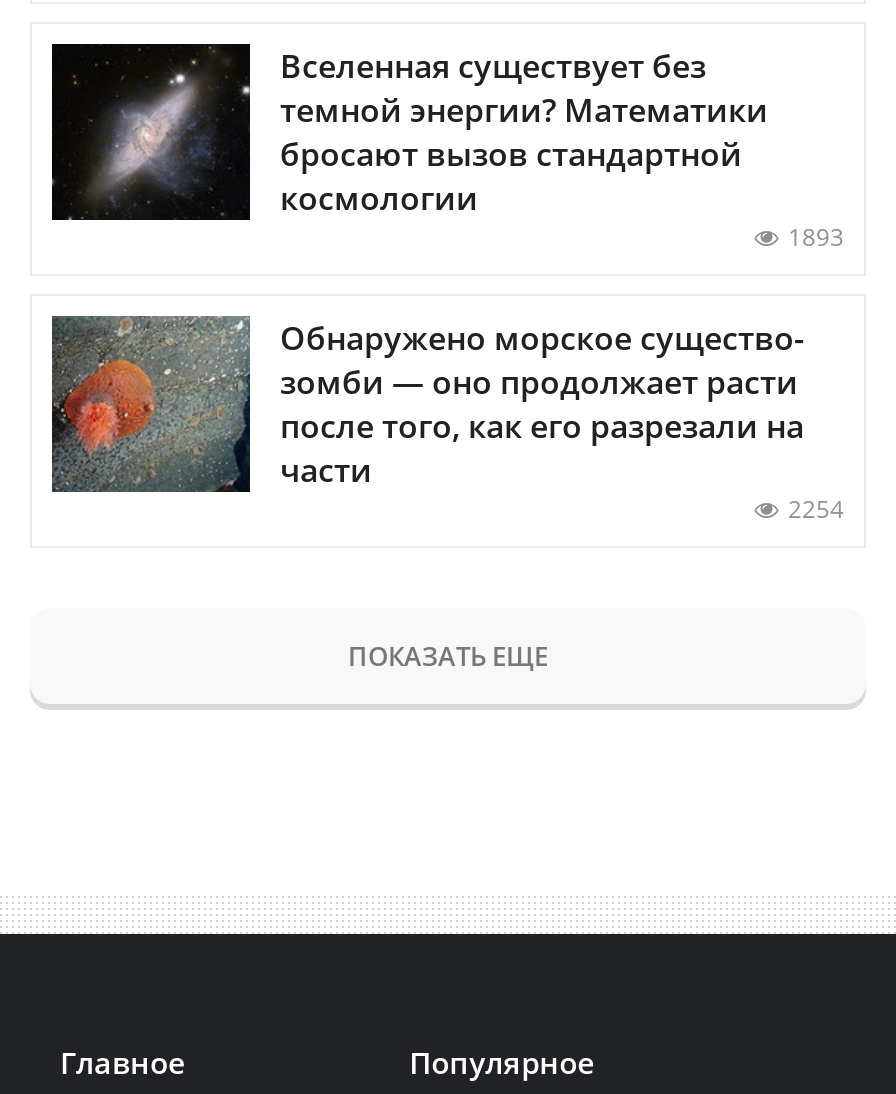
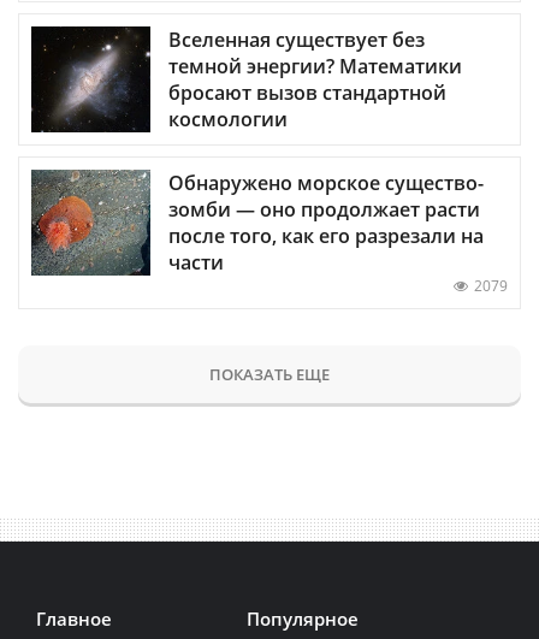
- 1893

- 2254
+ 2079
